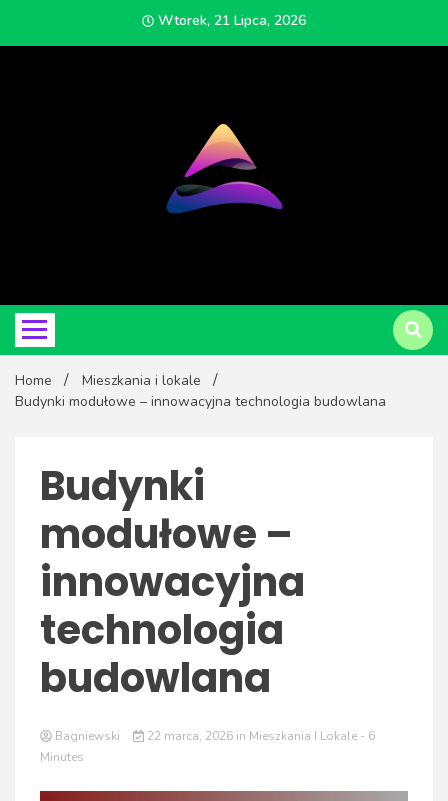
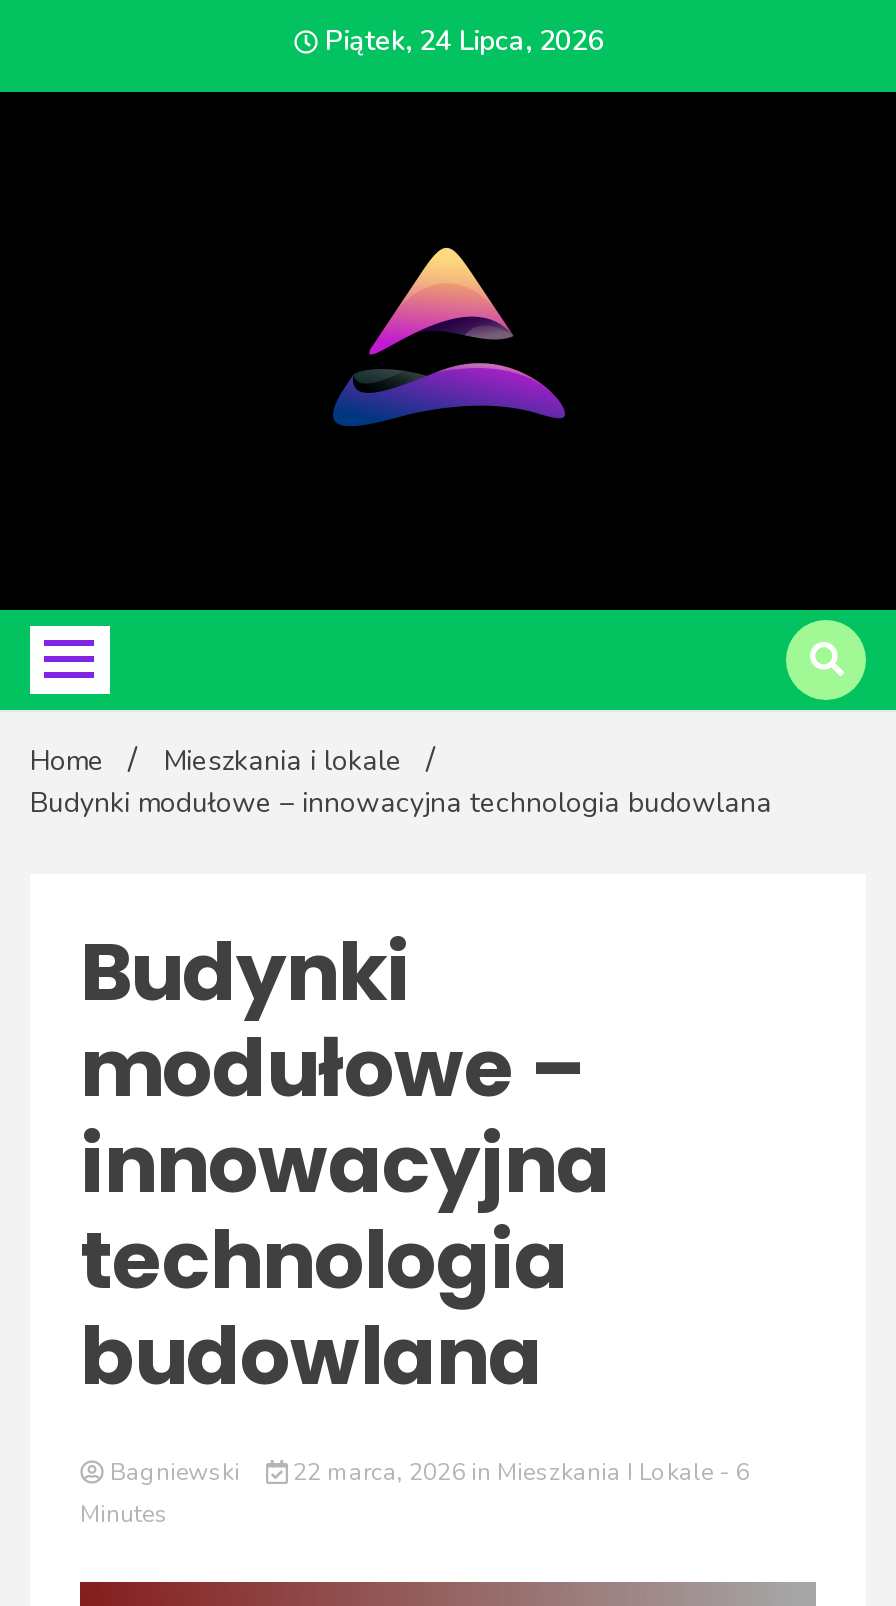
- Wtorek, 21 Lipca, 2026
+ Piątek, 24 Lipca, 2026
